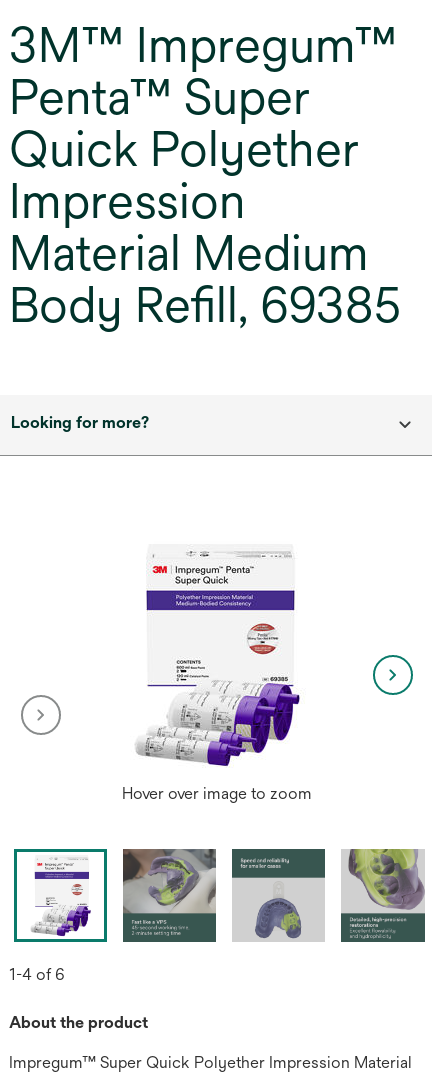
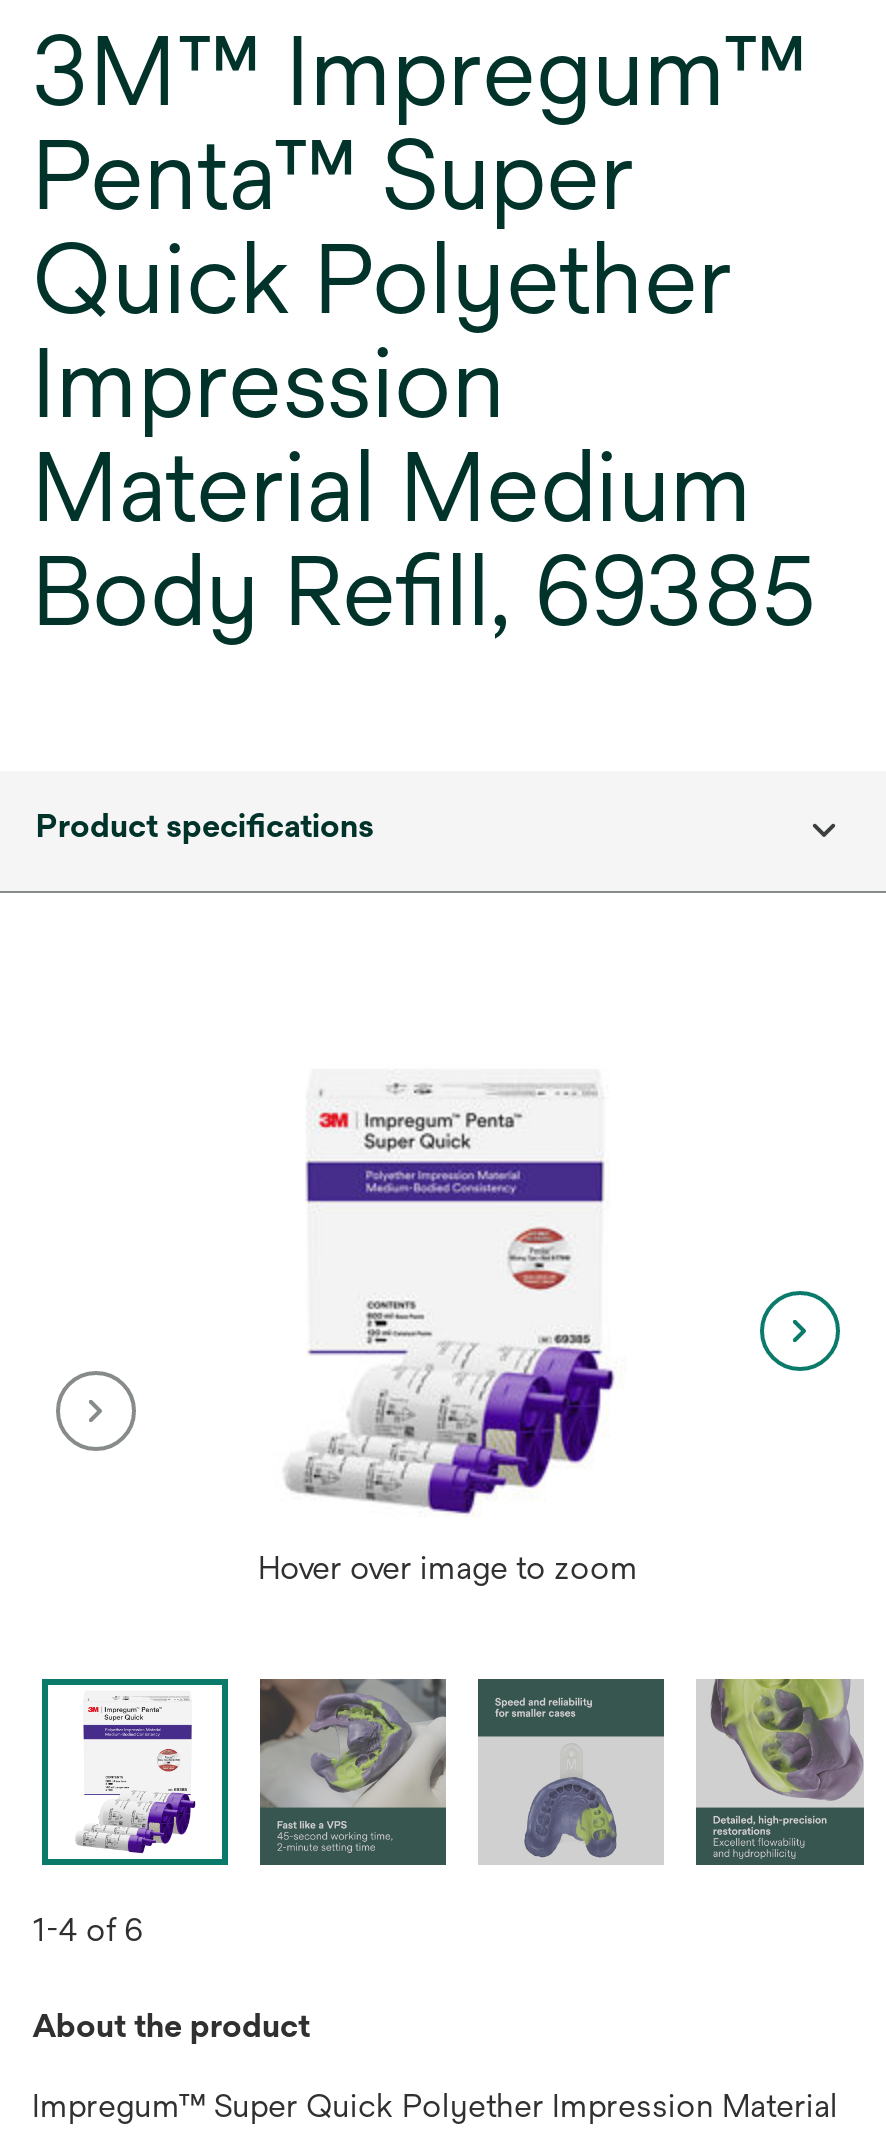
- Looking for more?
+ Product specifications
